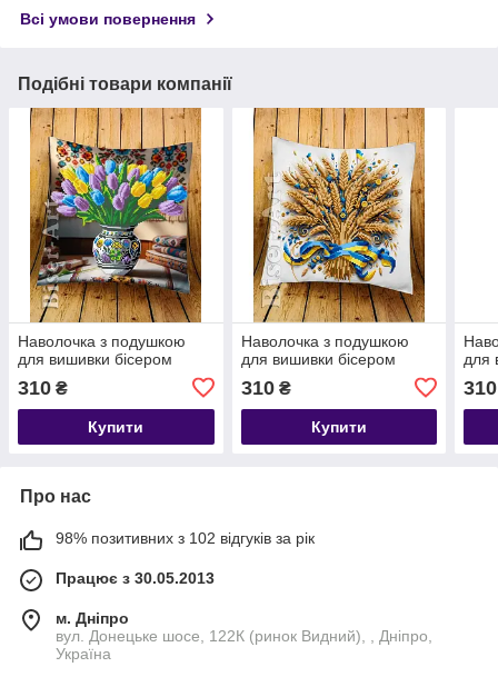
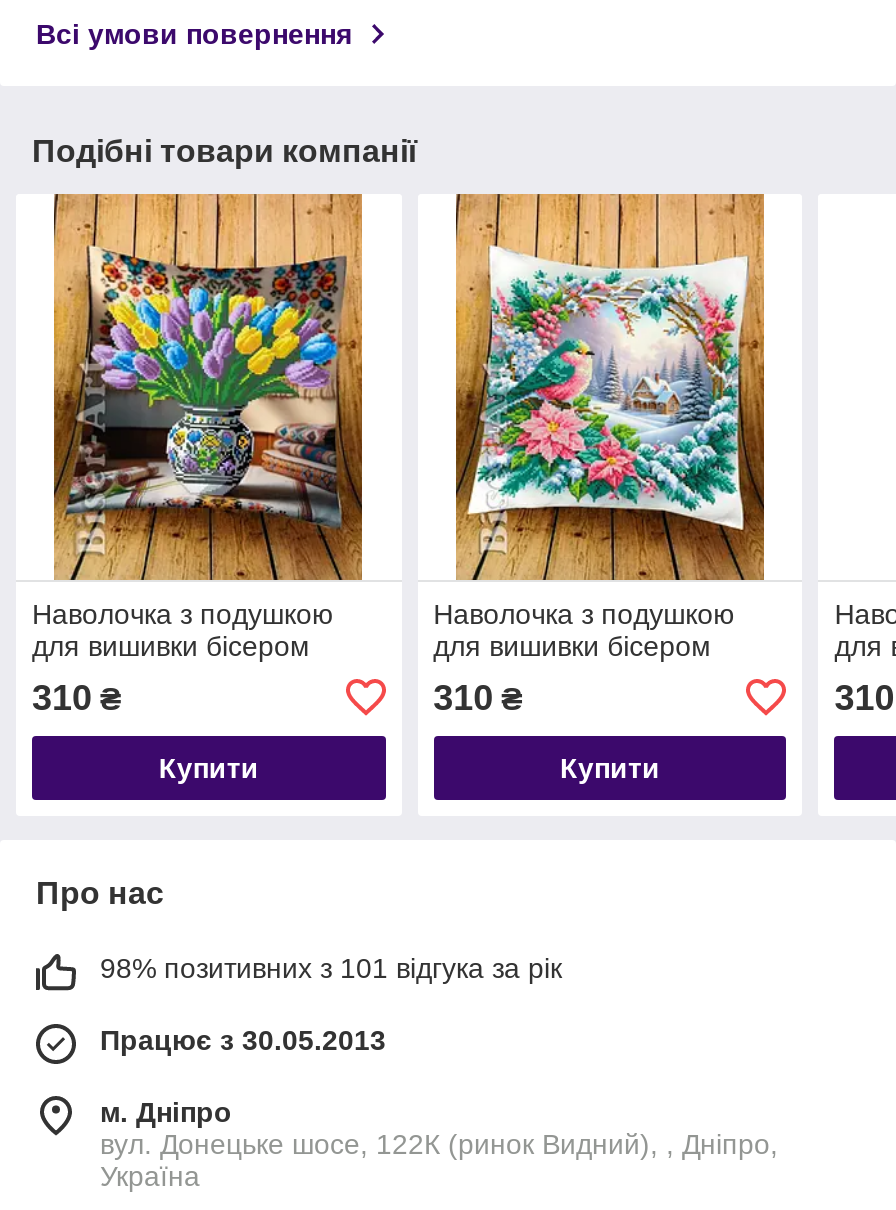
- [image]
+ [image]

- 98% позитивних з 102 відгуків за рік
+ 98% позитивних з 101 відгука за рік
